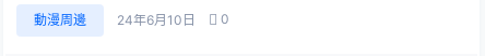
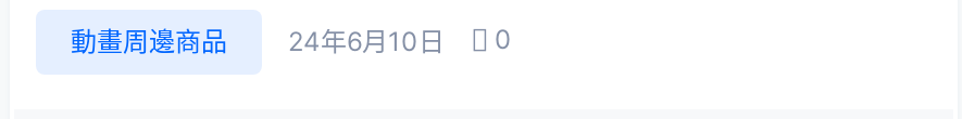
- 動漫周邊
+ 動畫周邊商品
